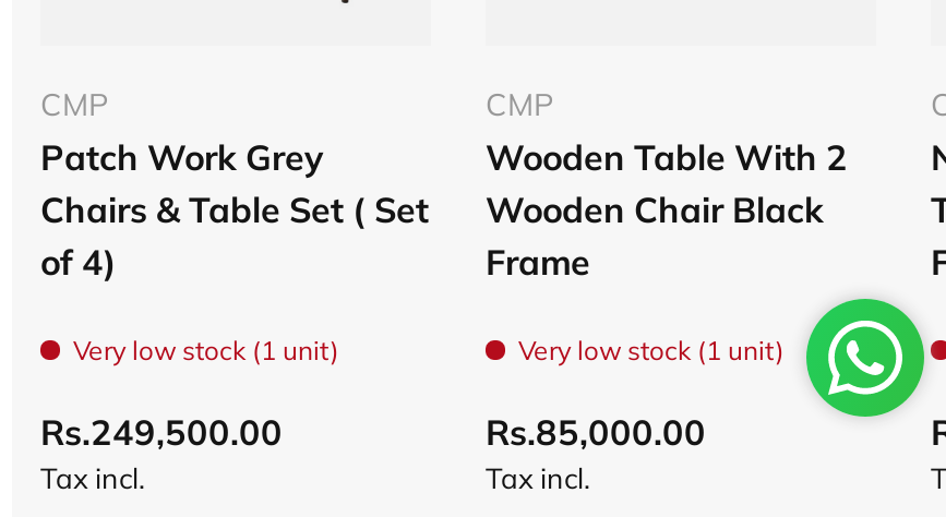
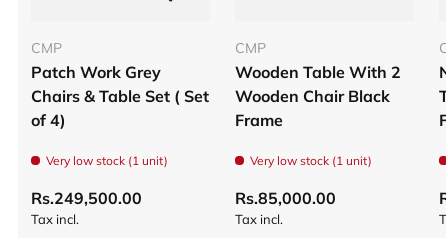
- [image]
